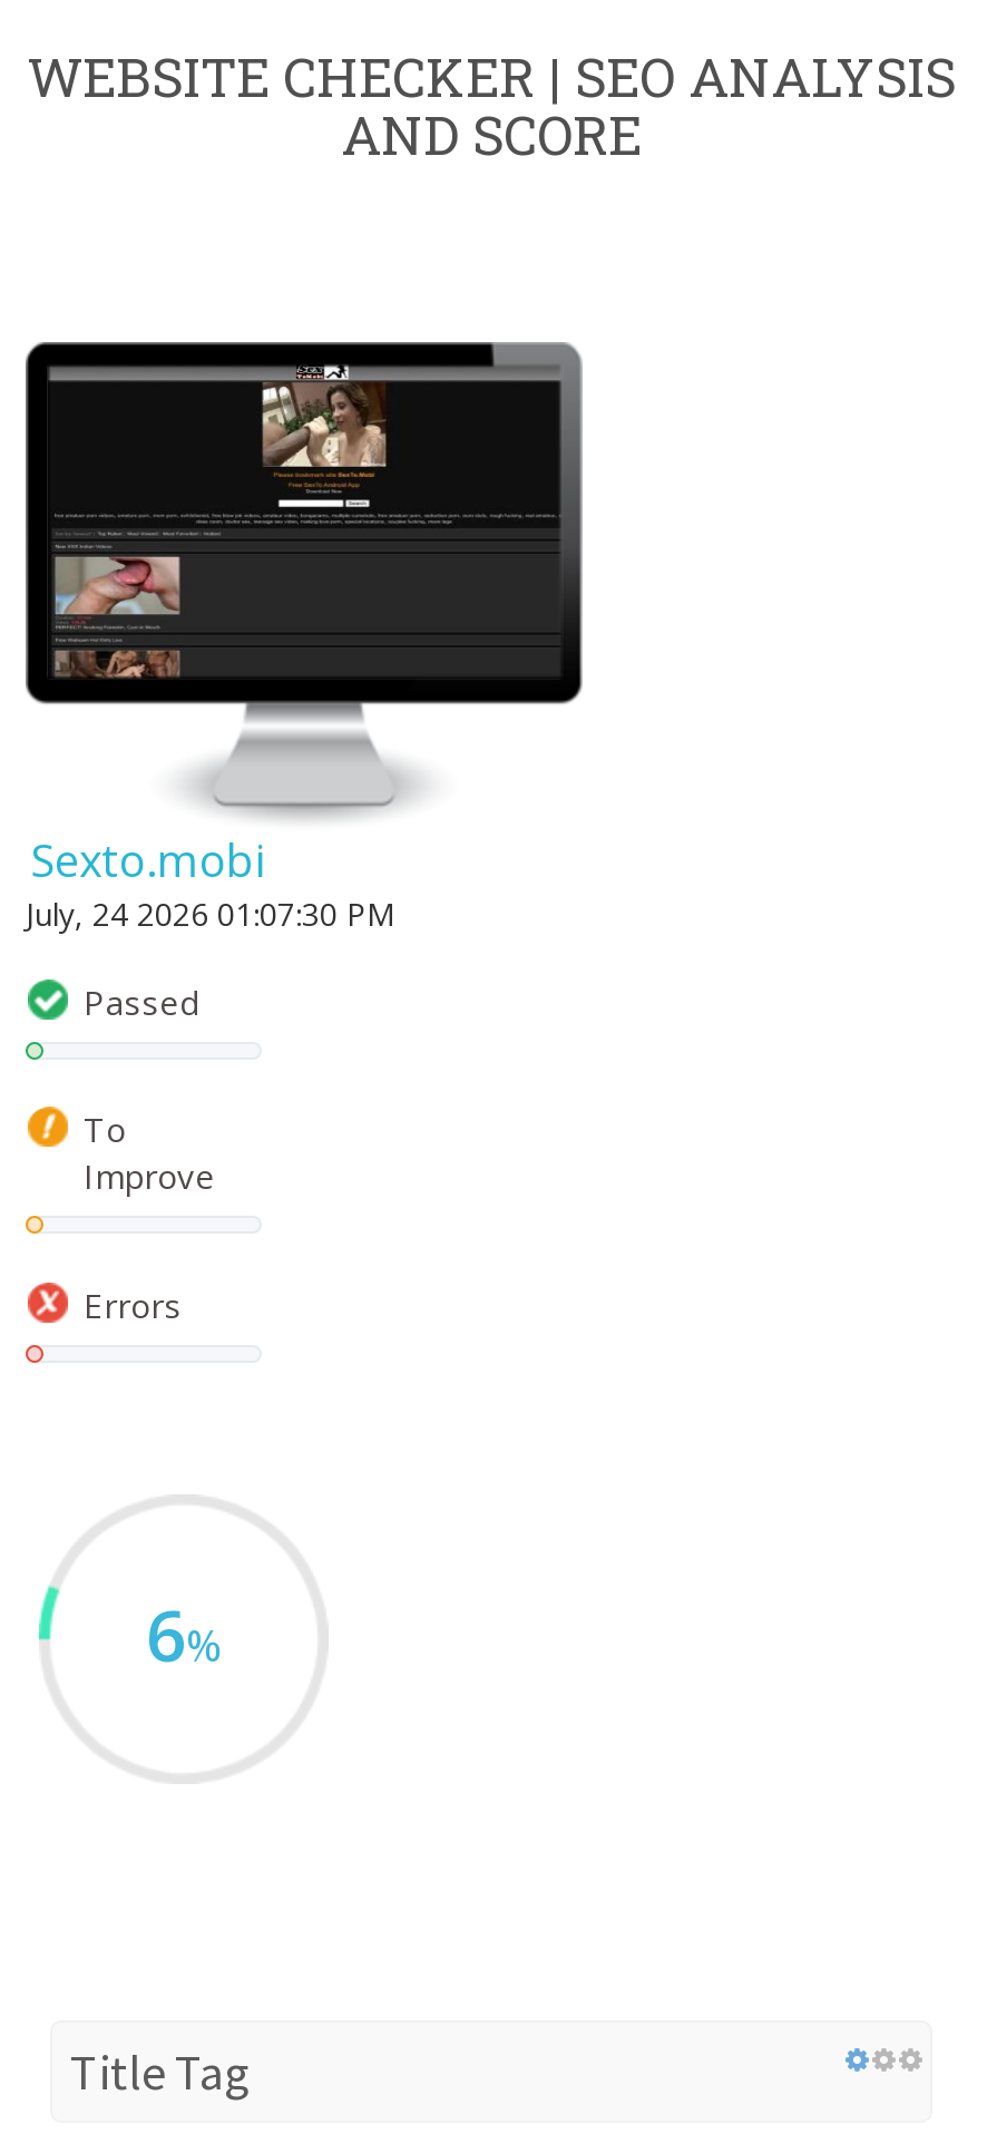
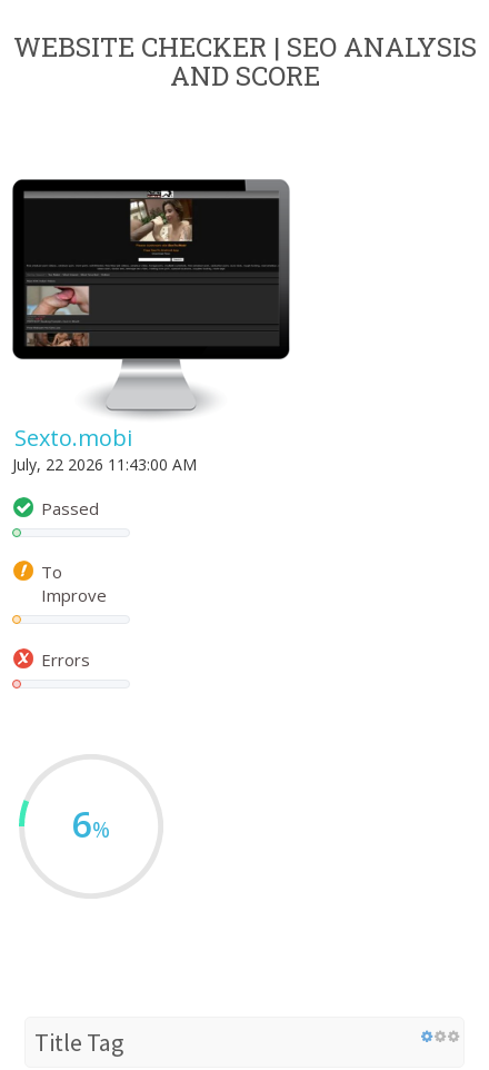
- July, 24 2026 01:07:30 PM
+ July, 22 2026 11:43:00 AM
